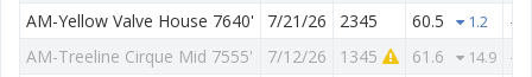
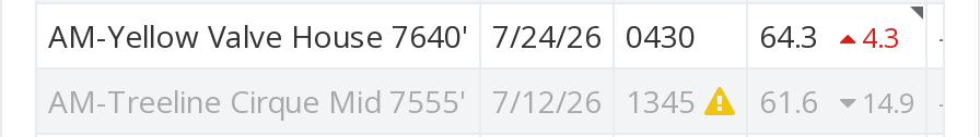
- AM-Yellow Valve House 7640' 7/21/26 2345
+ AM-Yellow Valve House 7640' 7/24/26 0430

- 60.5
+ 64.3

- 1.2
+ 4.3
